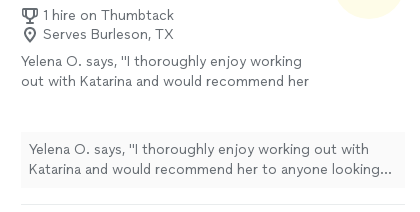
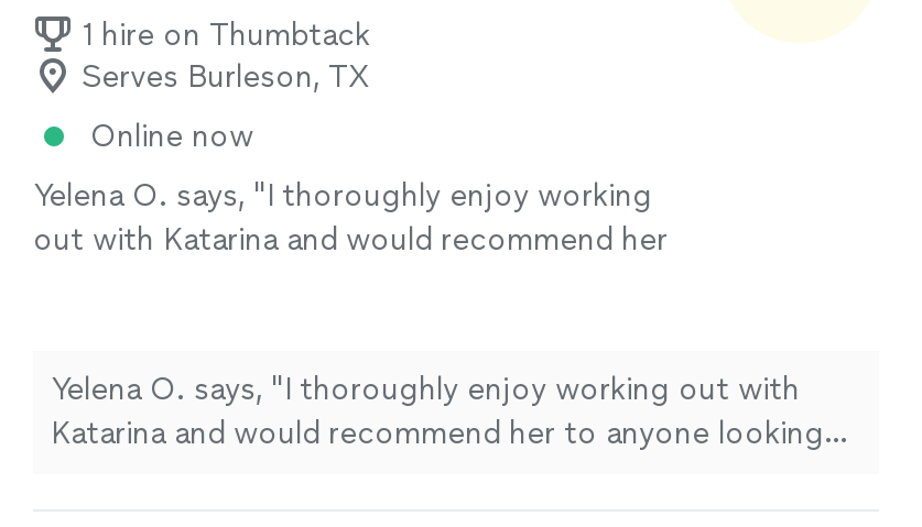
+ Online now
